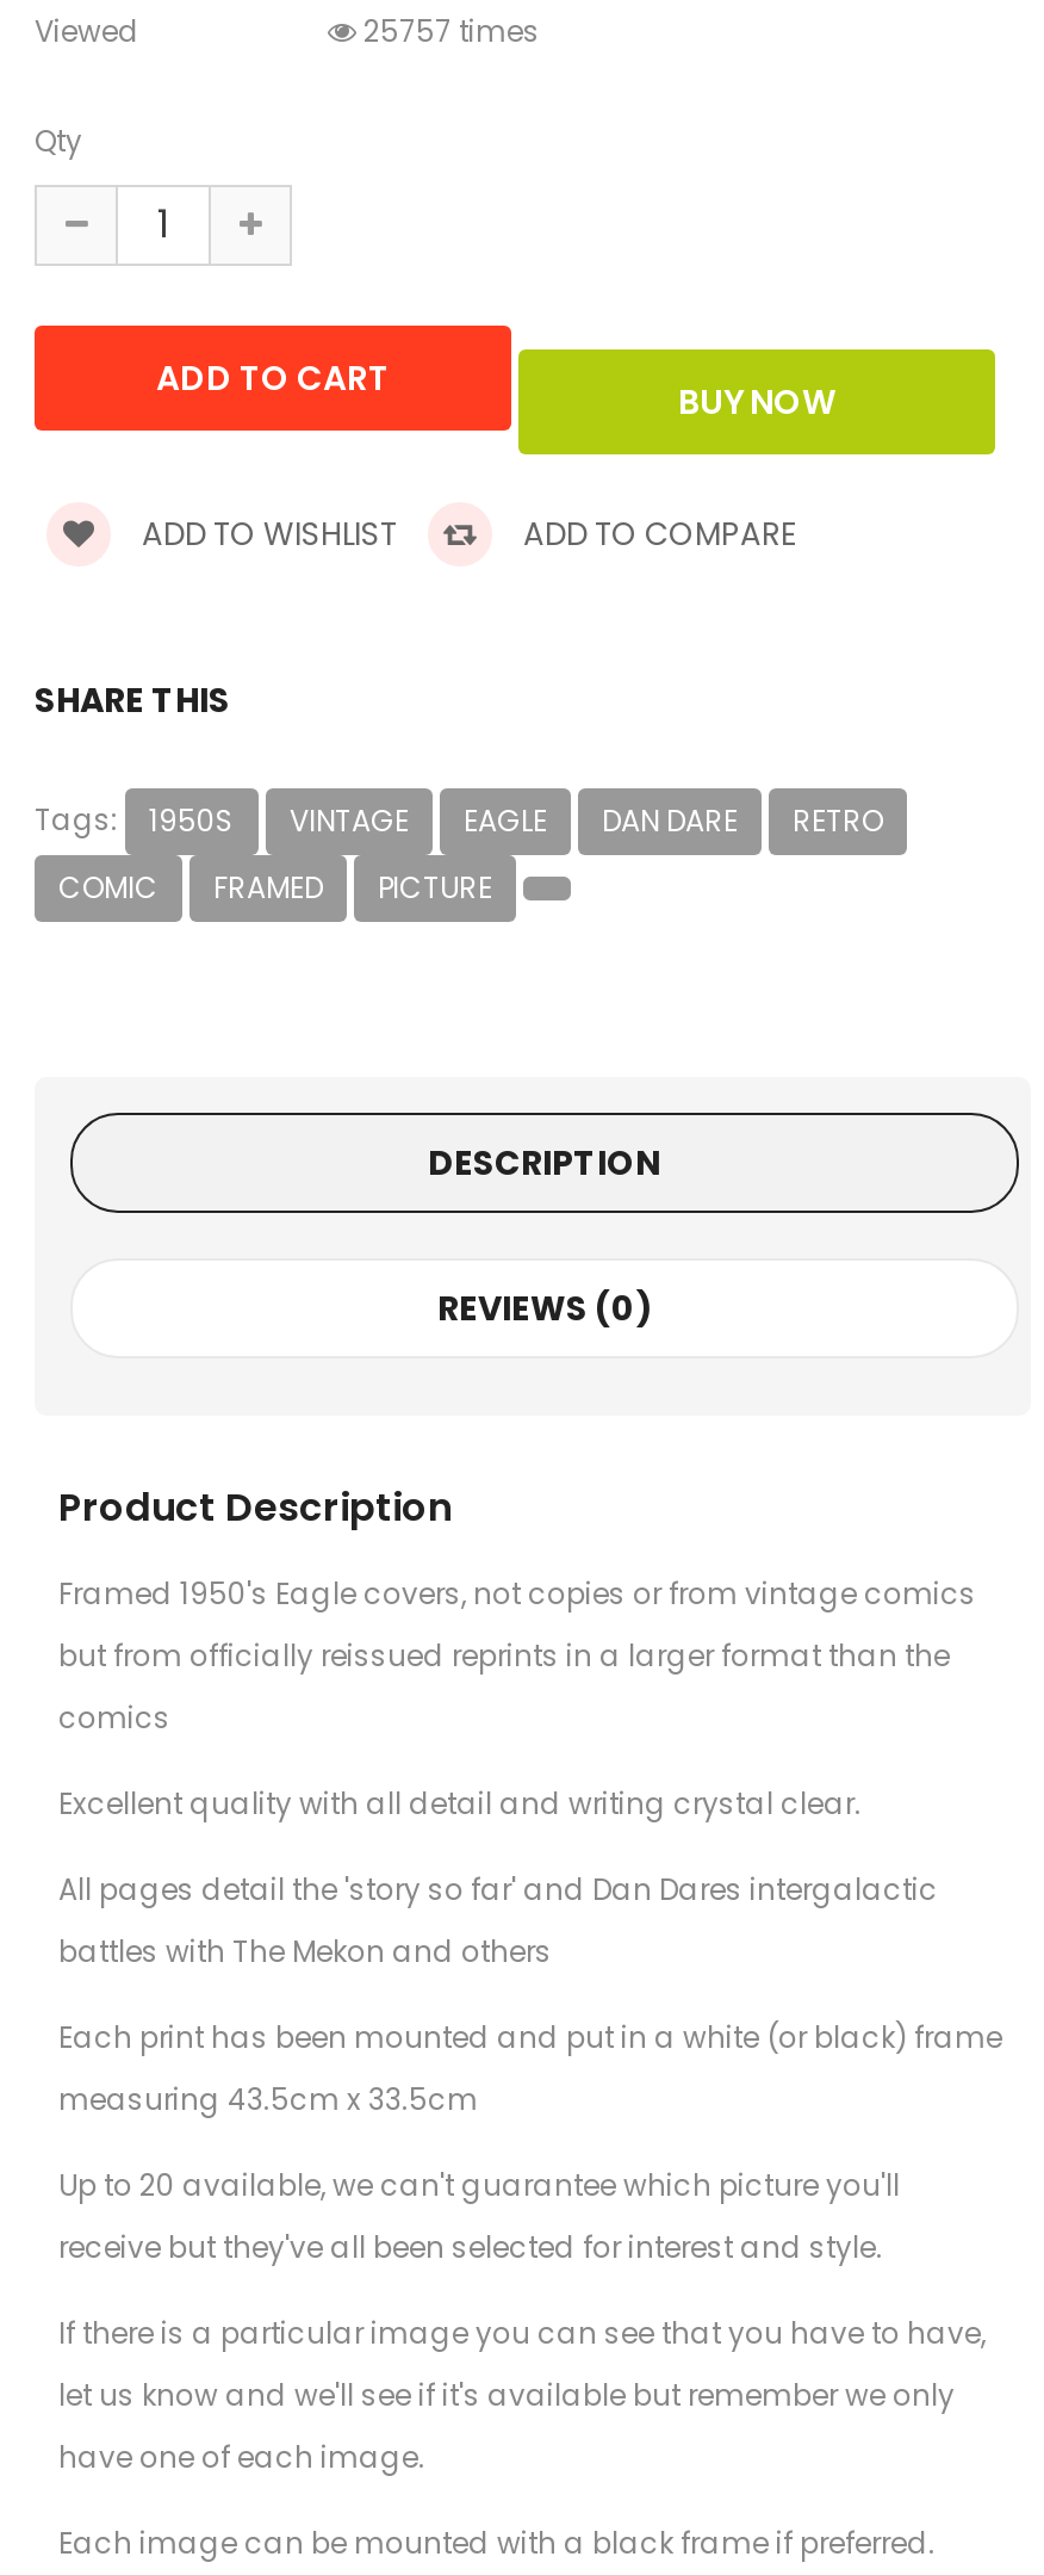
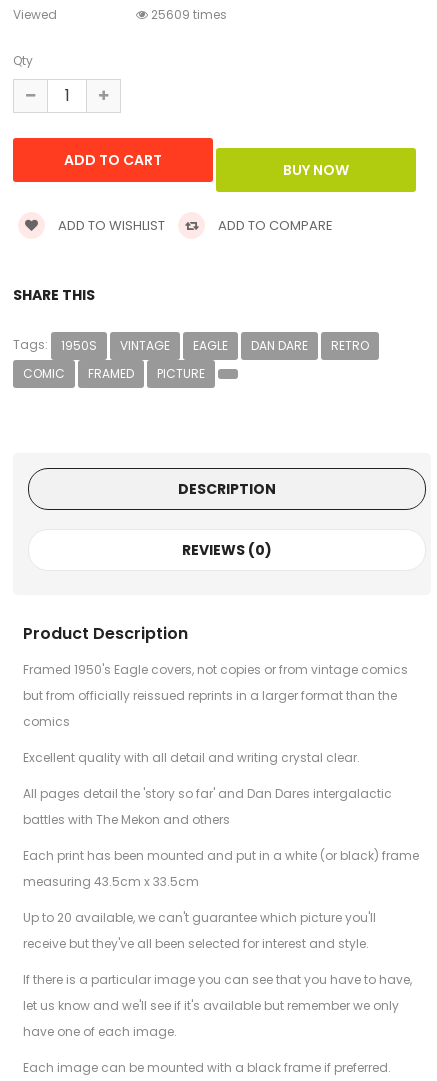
- 25757 times
+ 25609 times
